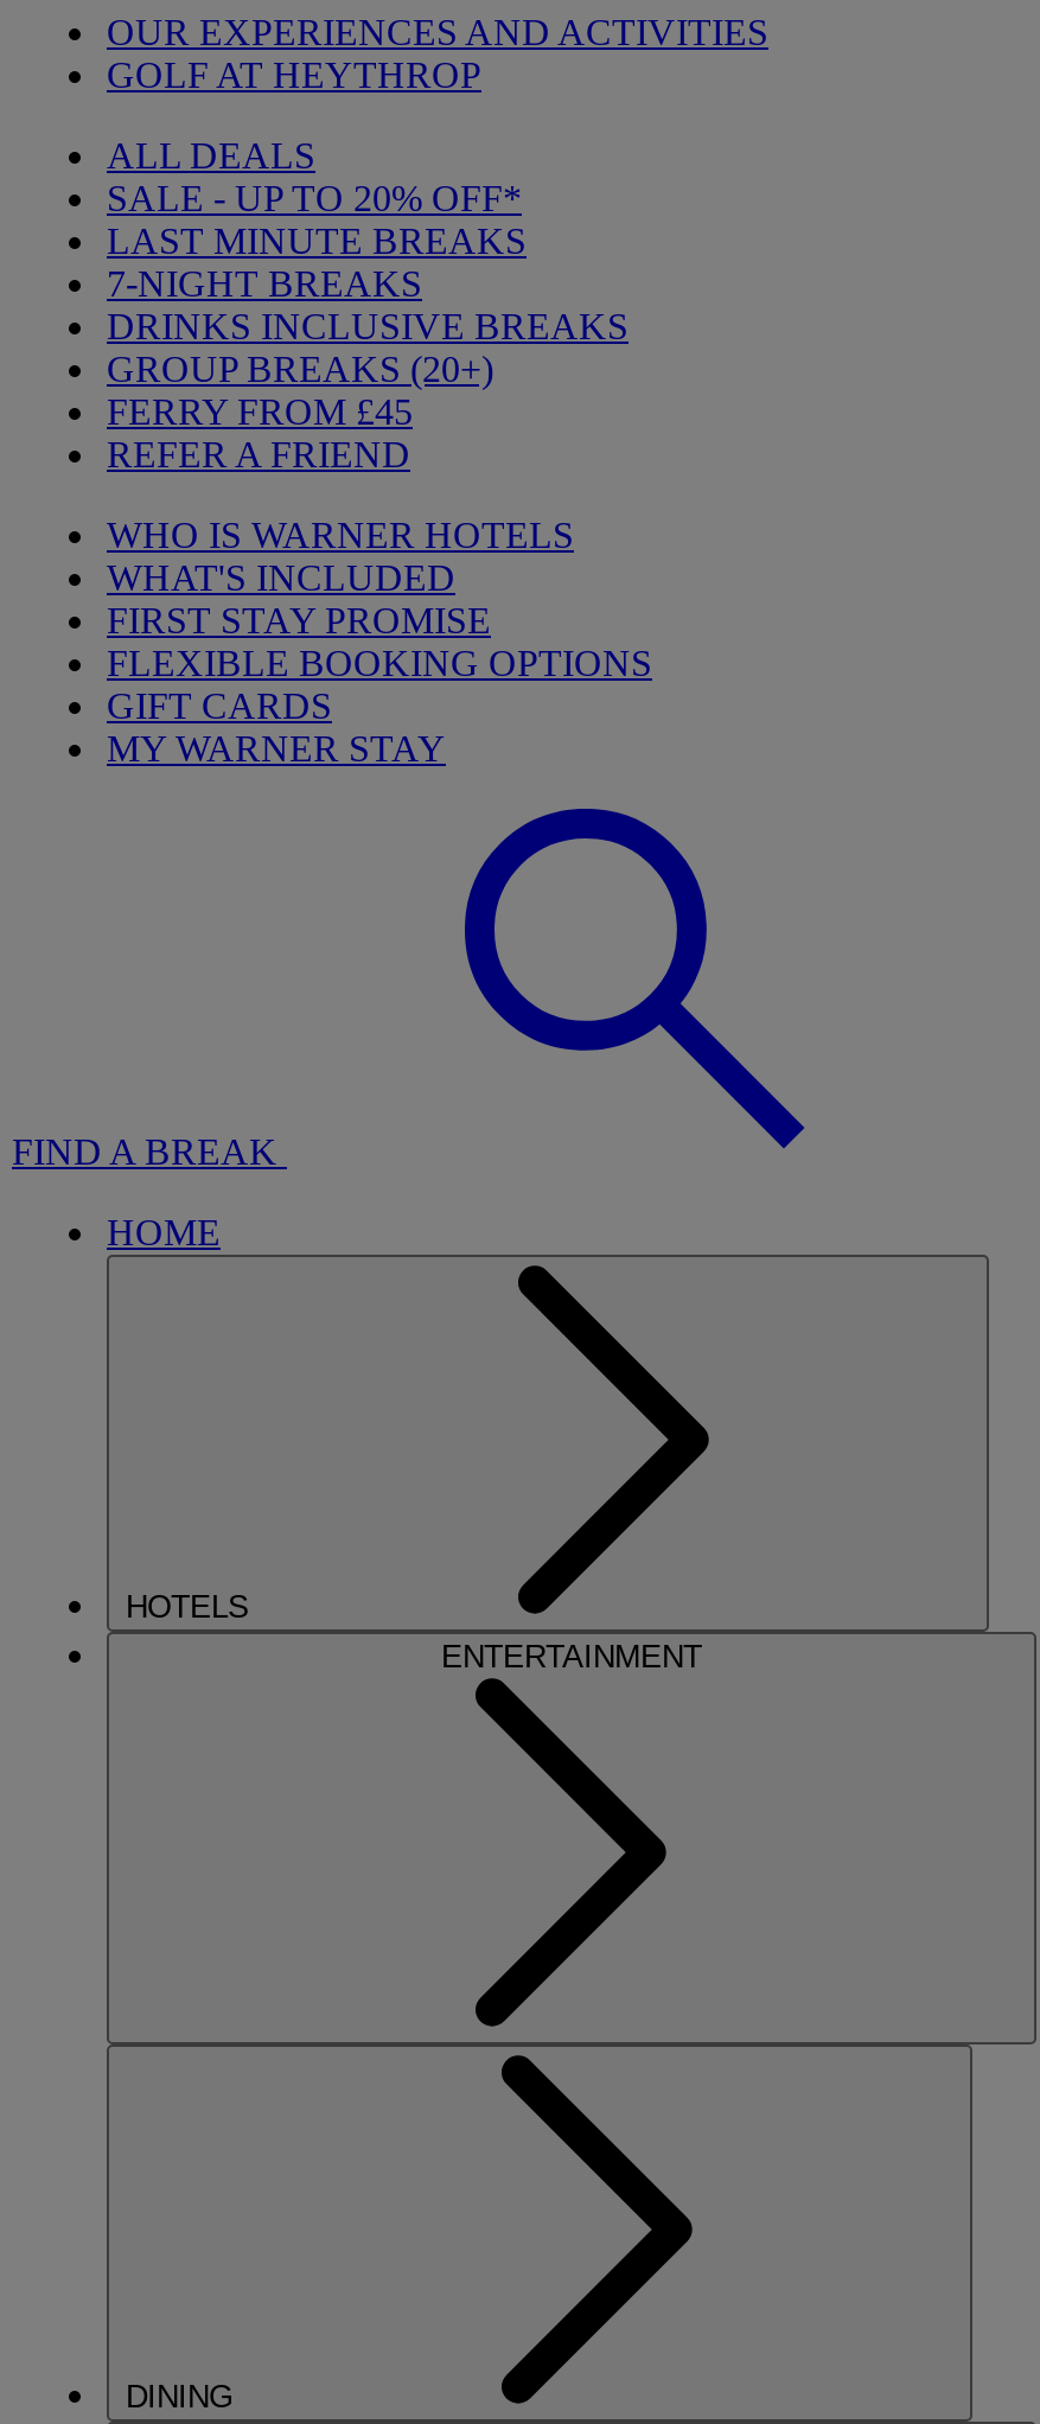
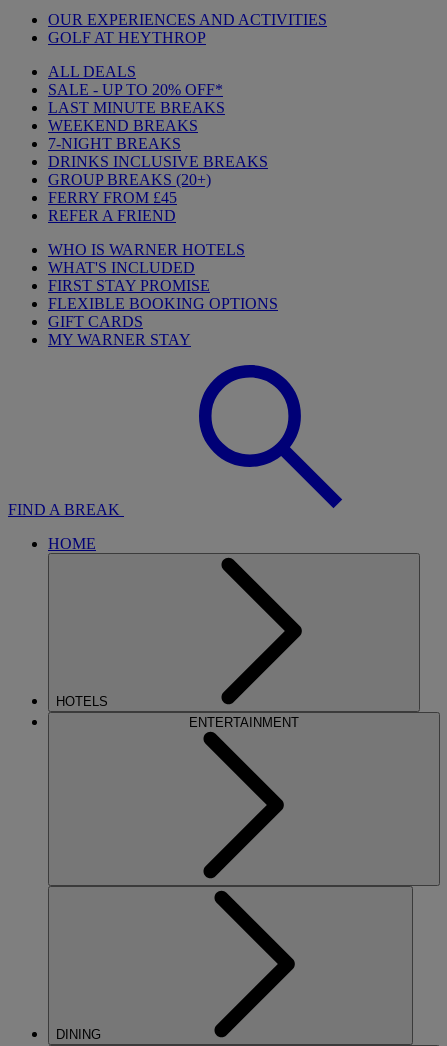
+ WEEKEND BREAKS
